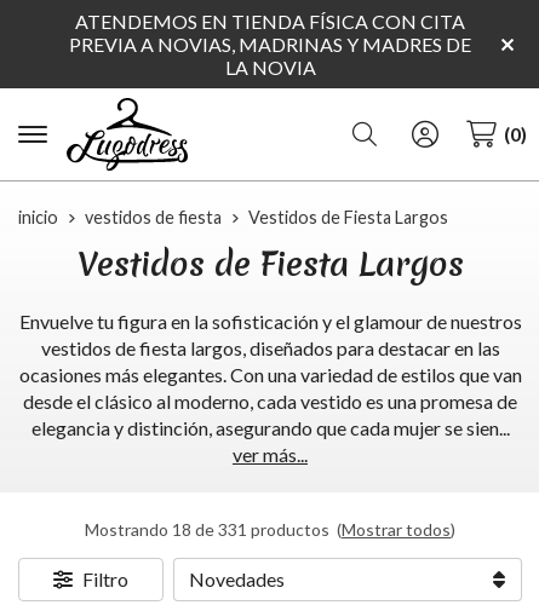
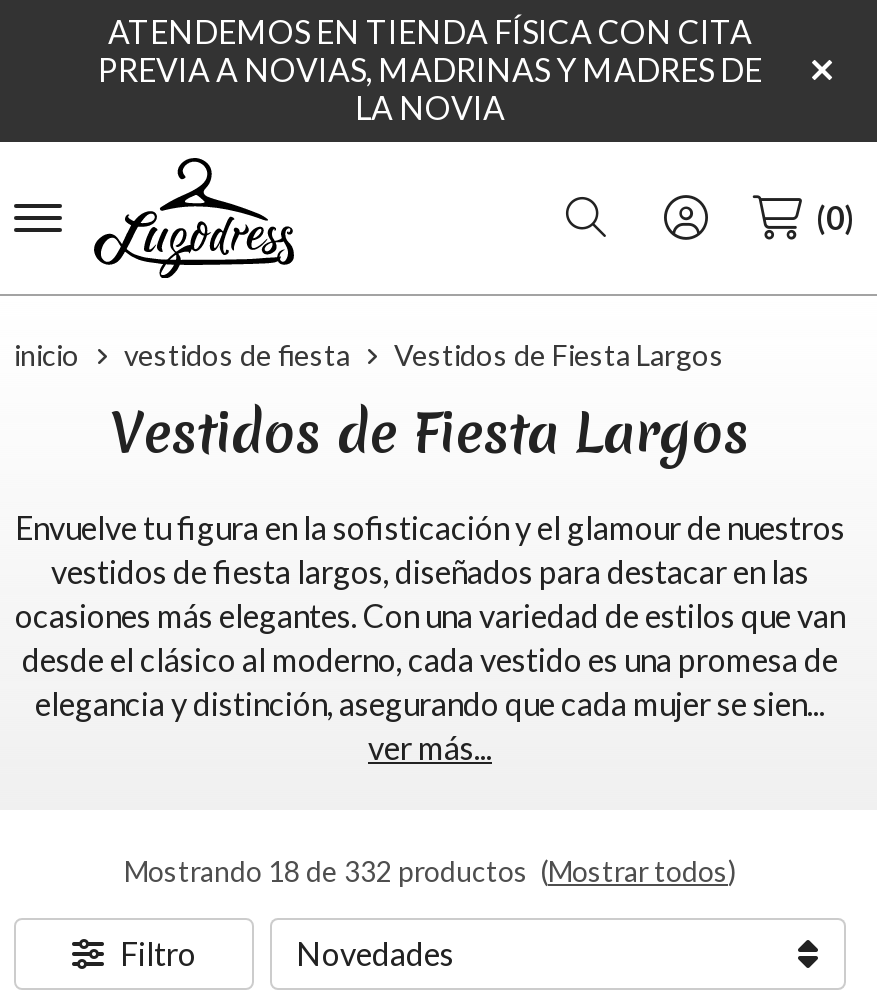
- Mostrando 18 de 331 productos (Mostrar todos)
+ Mostrando 18 de 332 productos (Mostrar todos)
